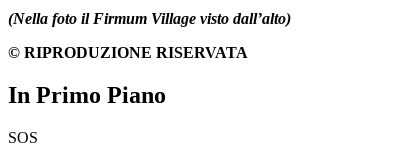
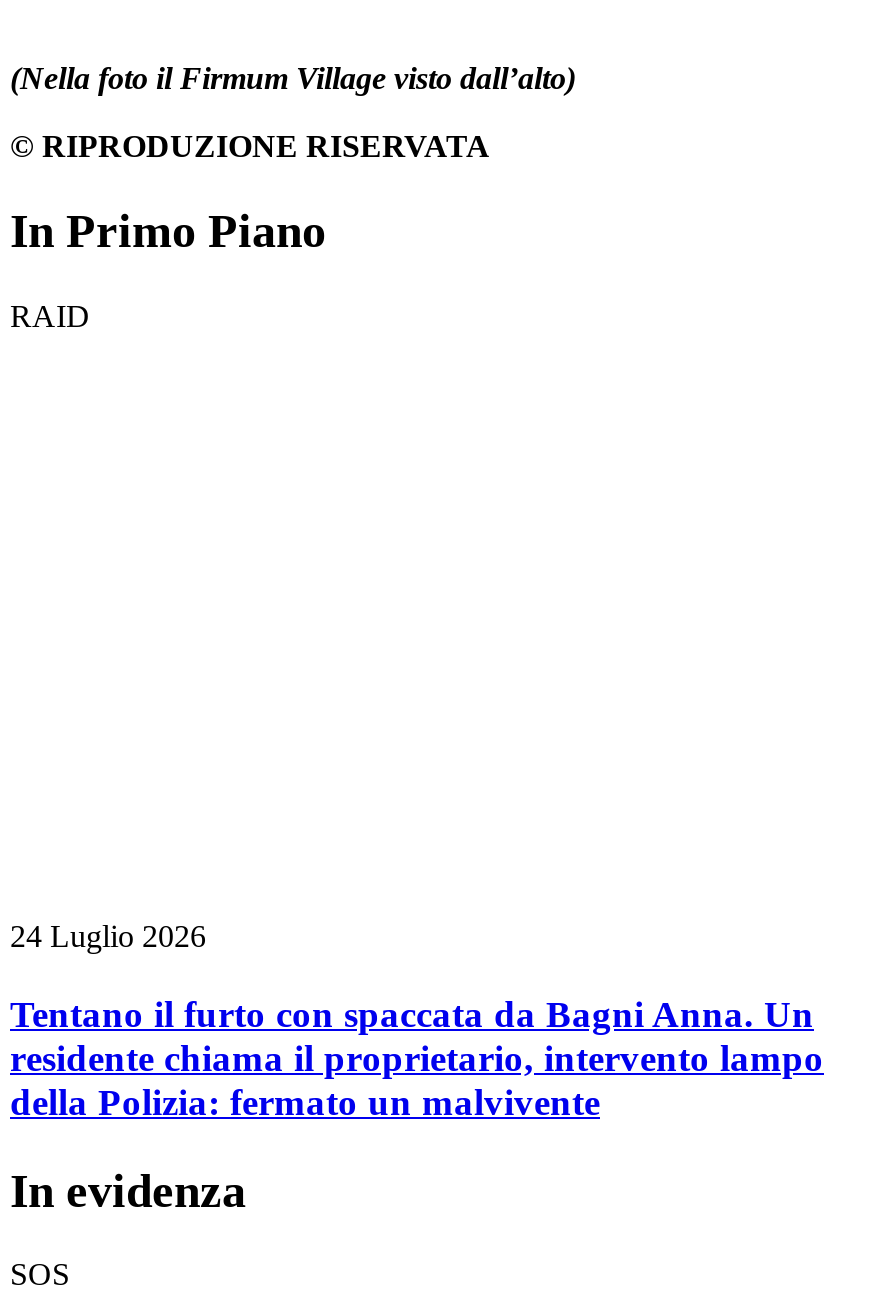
+ RAID

+ 24 Luglio 2026
+ Tentano il furto con spaccata da Bagni Anna. Un
+ residente chiama il proprietario, intervento lampo
+ della Polizia: fermato un malvivente
+ In evidenza
